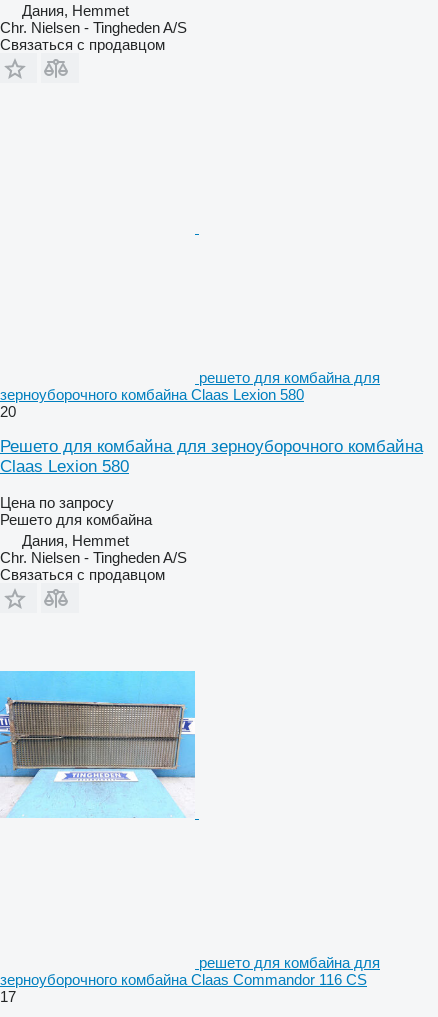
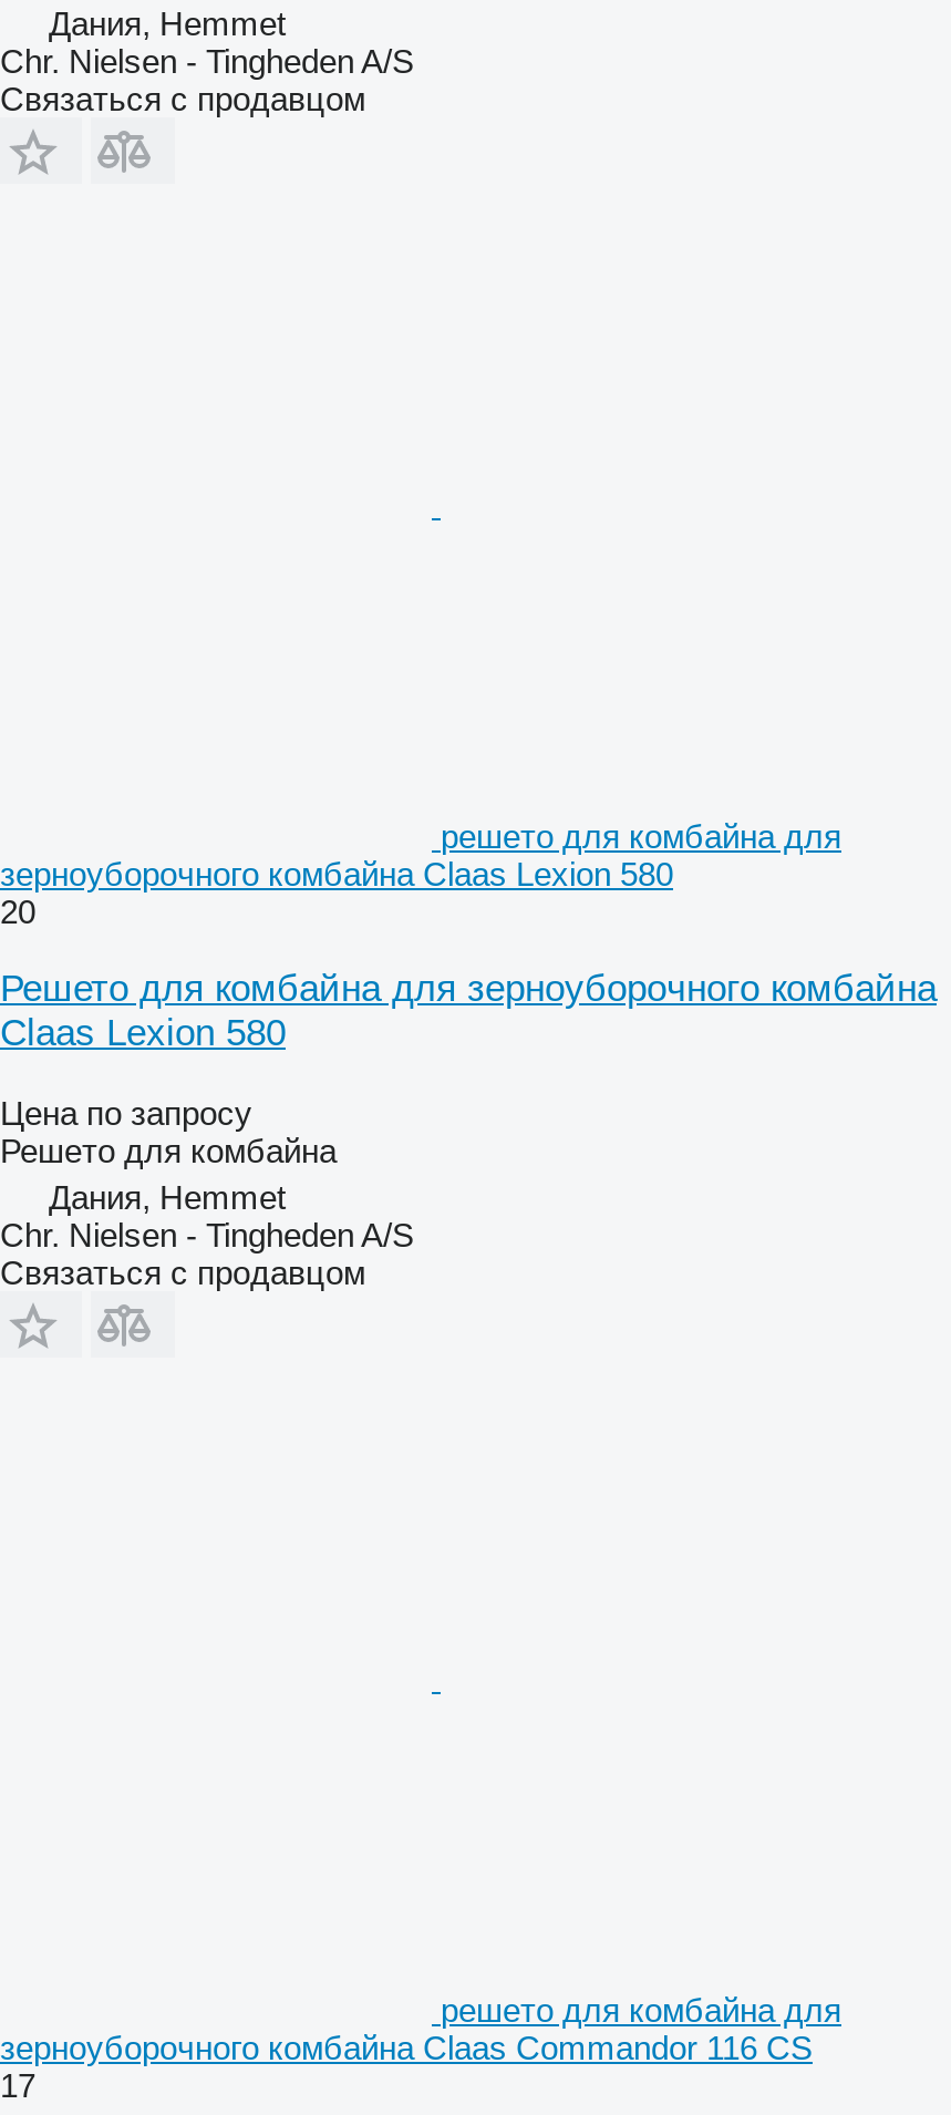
- [image]
